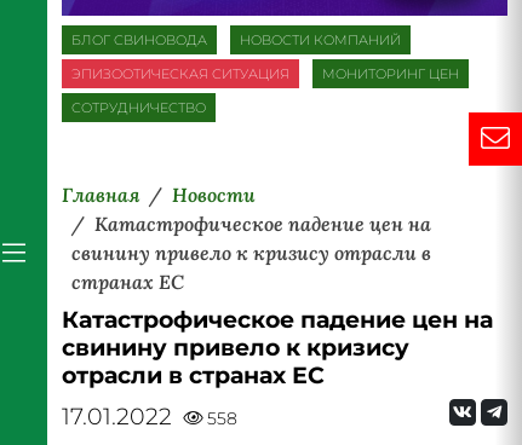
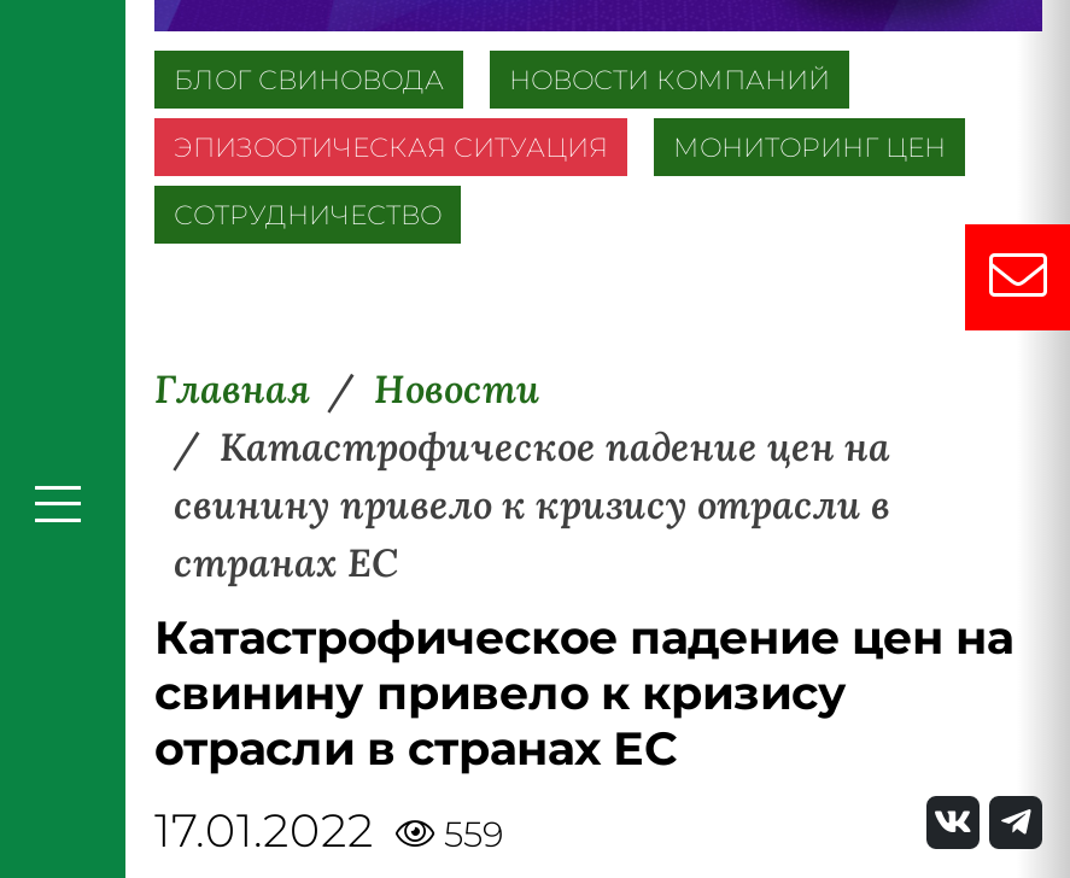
- 17.01.2022 558
+ 17.01.2022 559
